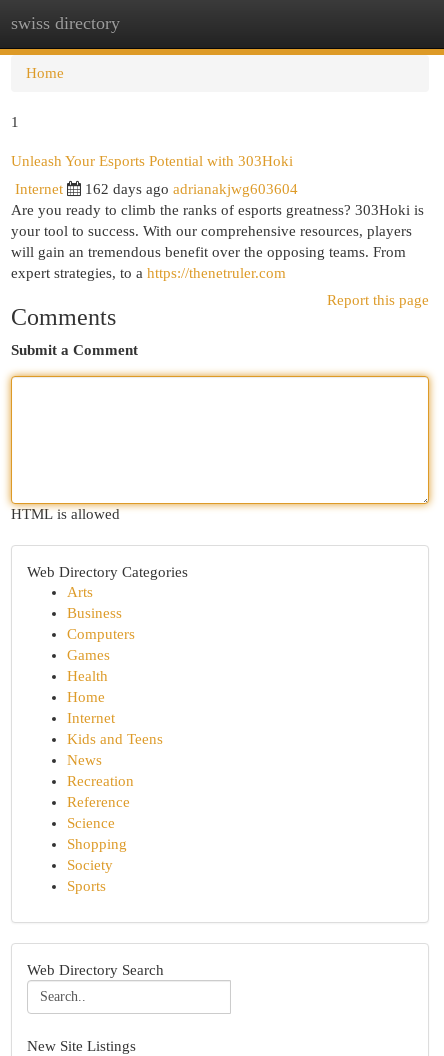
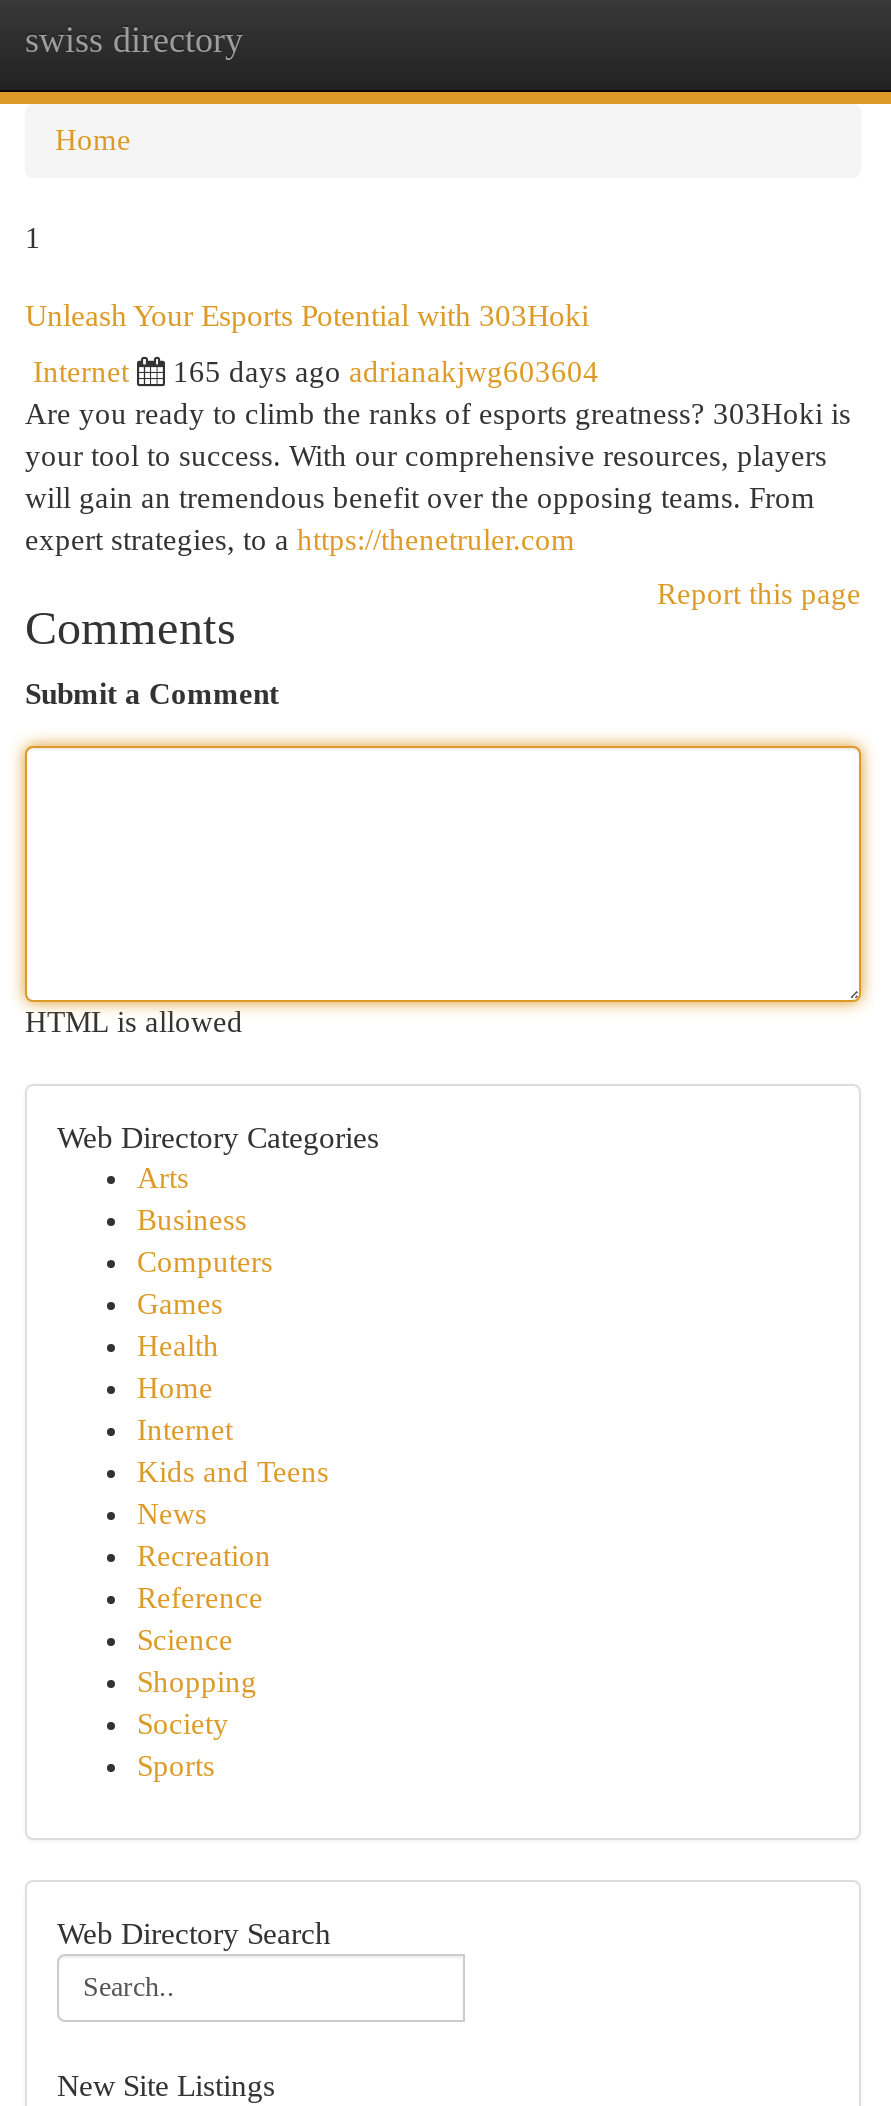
- 162 days ago adrianakjwg603604
+ 165 days ago adrianakjwg603604
